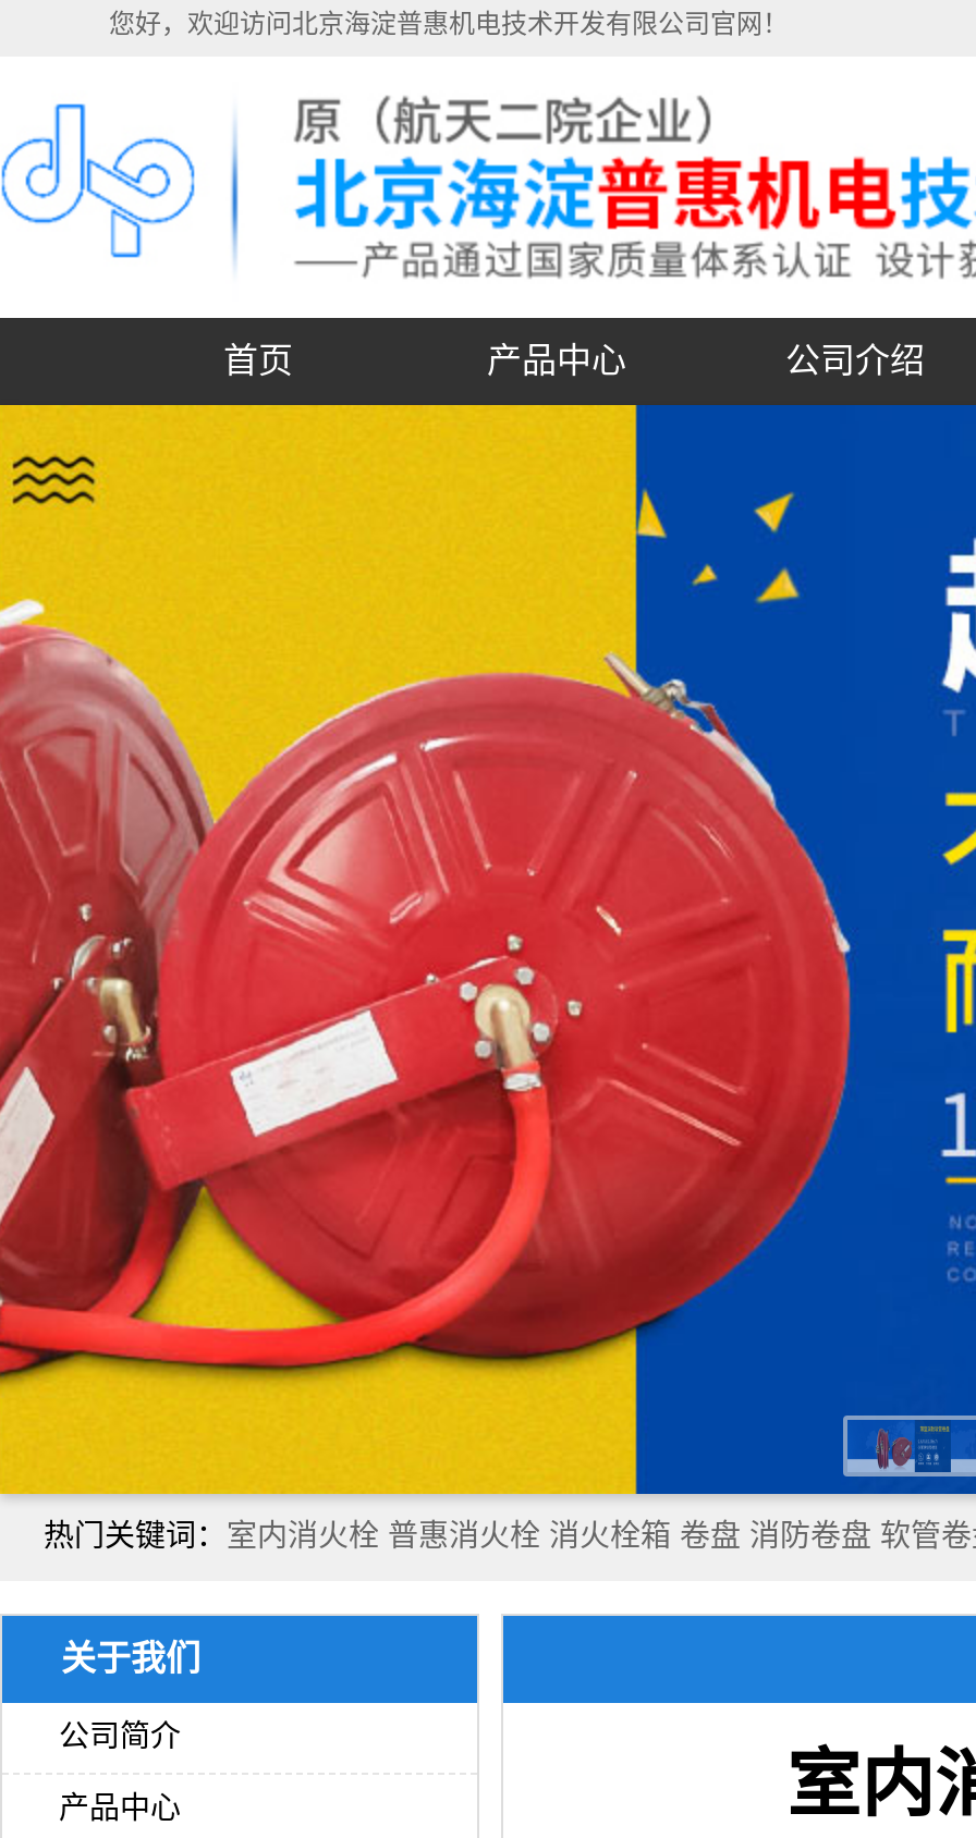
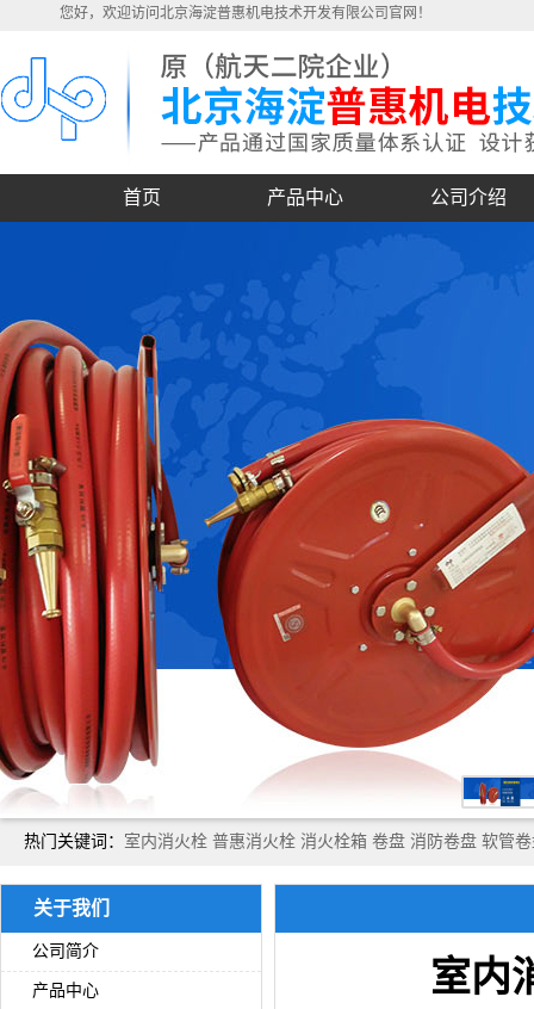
- [image]
+ [image]
